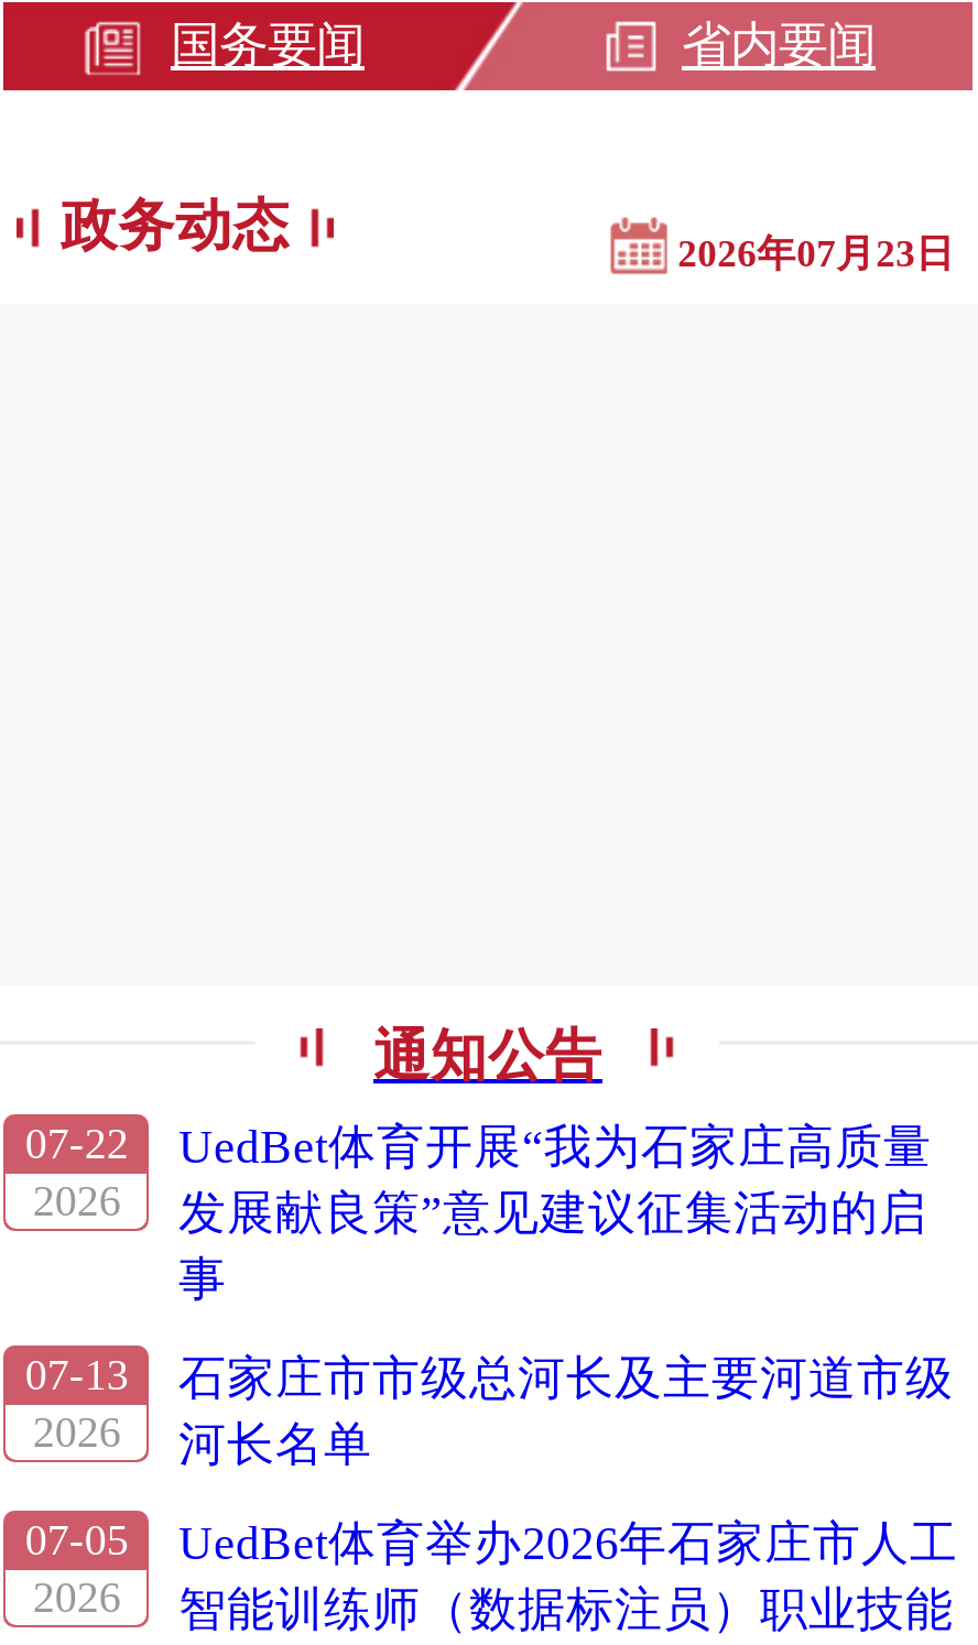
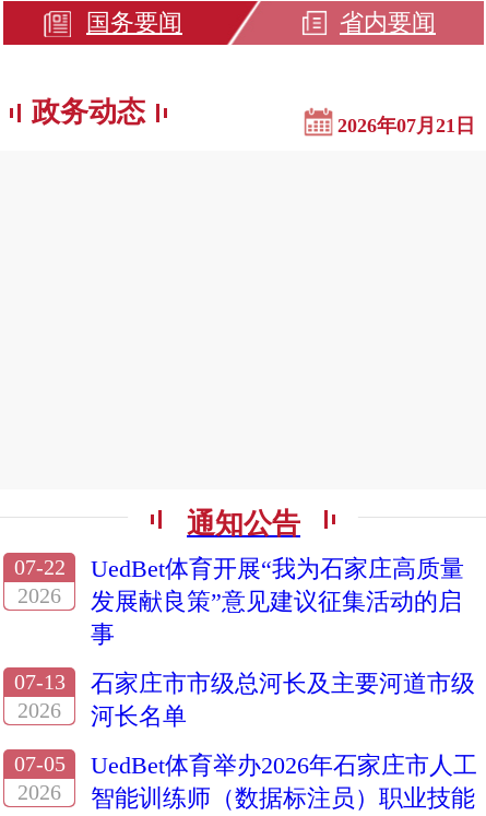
- 2026年07月23日
+ 2026年07月21日
